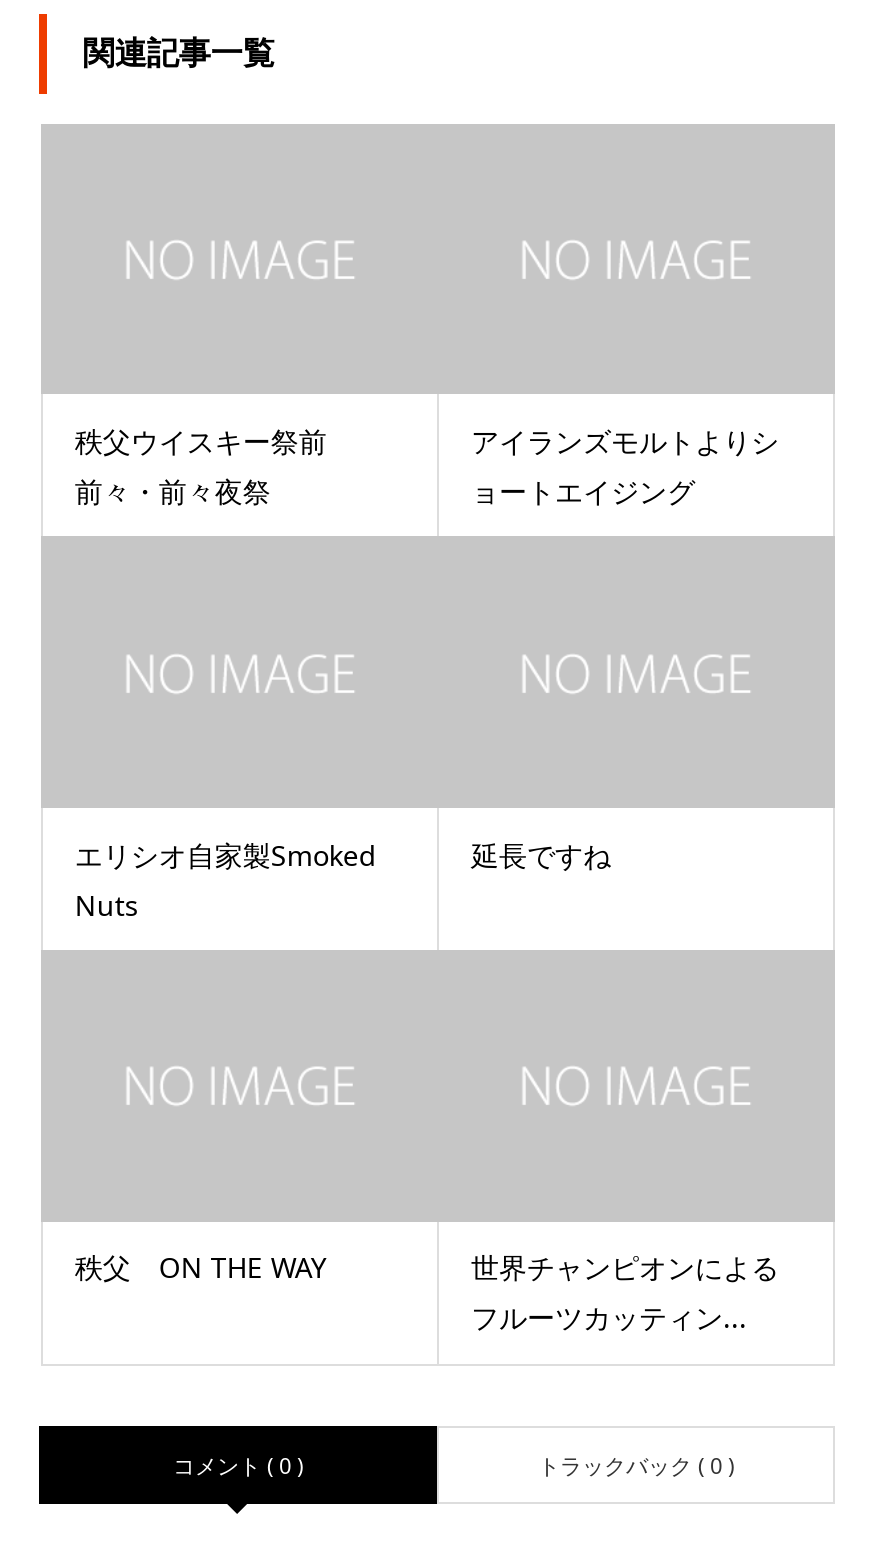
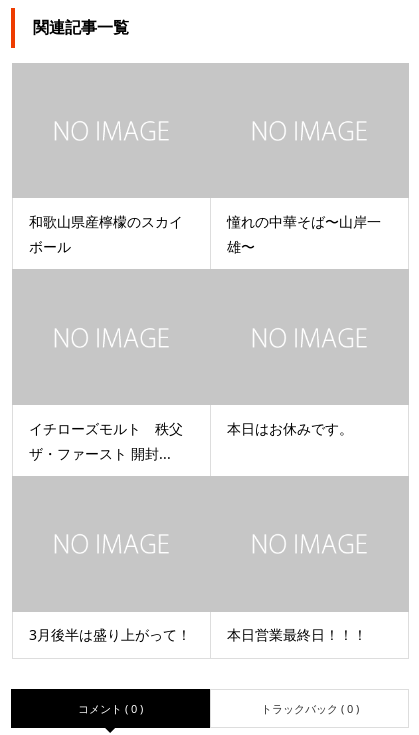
- 秩父ウイスキー祭前
- 前々・前々夜祭
+ 和歌山県産檸檬のスカイ
+ ボール

- アイランズモルトよりシ
- ョートエイジング
+ 憧れの中華そば〜山岸一
+ 雄〜

- エリシオ自家製Smoked
- Nuts
+ イチローズモルト 秩父
+ ザ・ファースト 開封...

- 延長ですね
+ 本日はお休みです。

- 秩父 ON THE WAY
- 世界チャンピオンによる
- フルーツカッティン...
+ 3月後半は盛り上がって！
+ 本日営業最終日！！！
